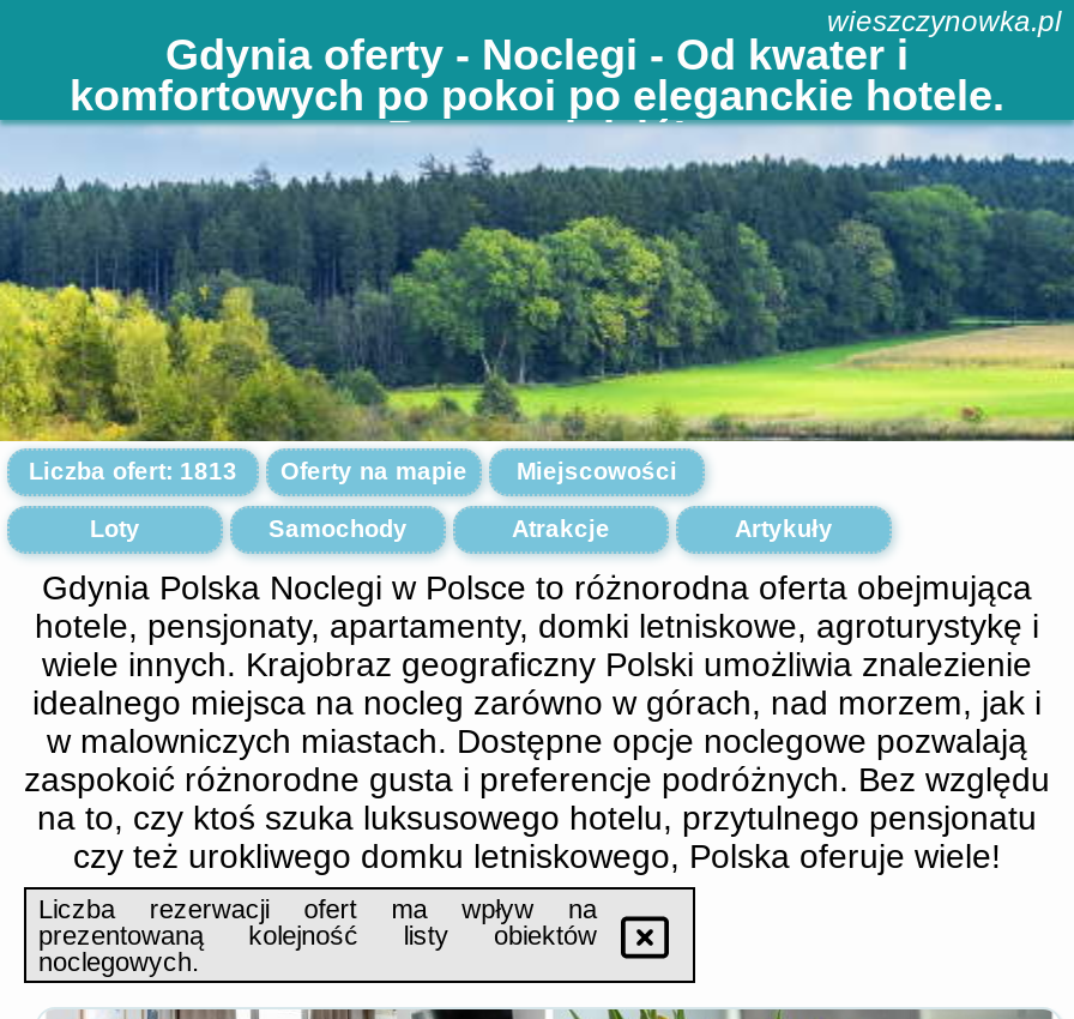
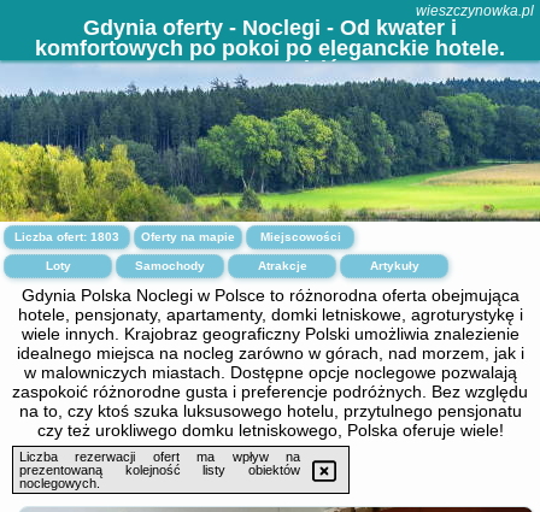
- Liczba ofert: 1813 Oferty na mapie Miejscowości
+ Liczba ofert: 1803 Oferty na mapie Miejscowości
